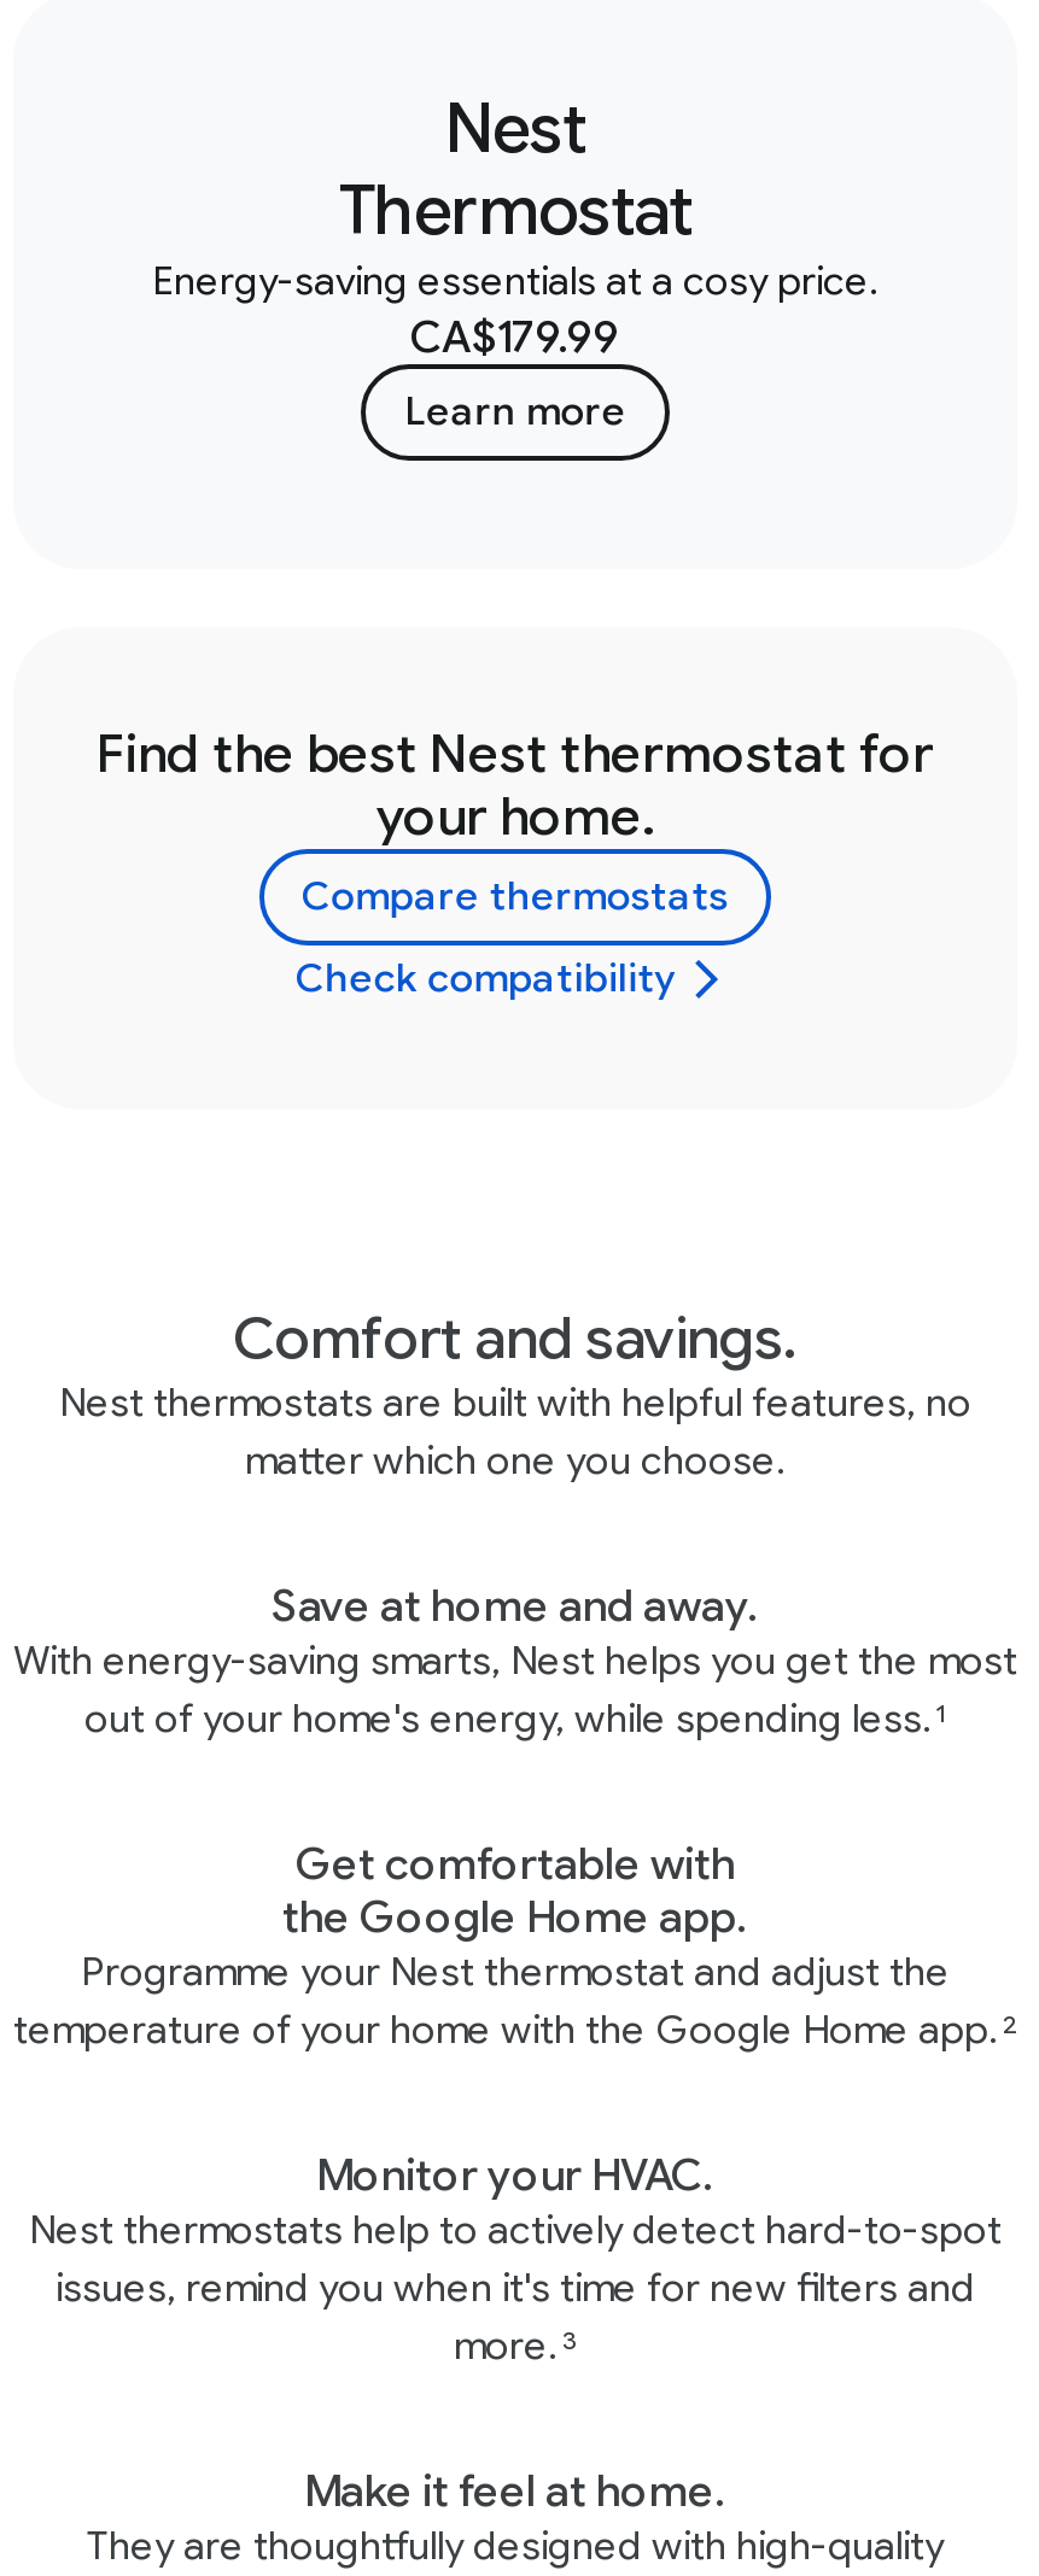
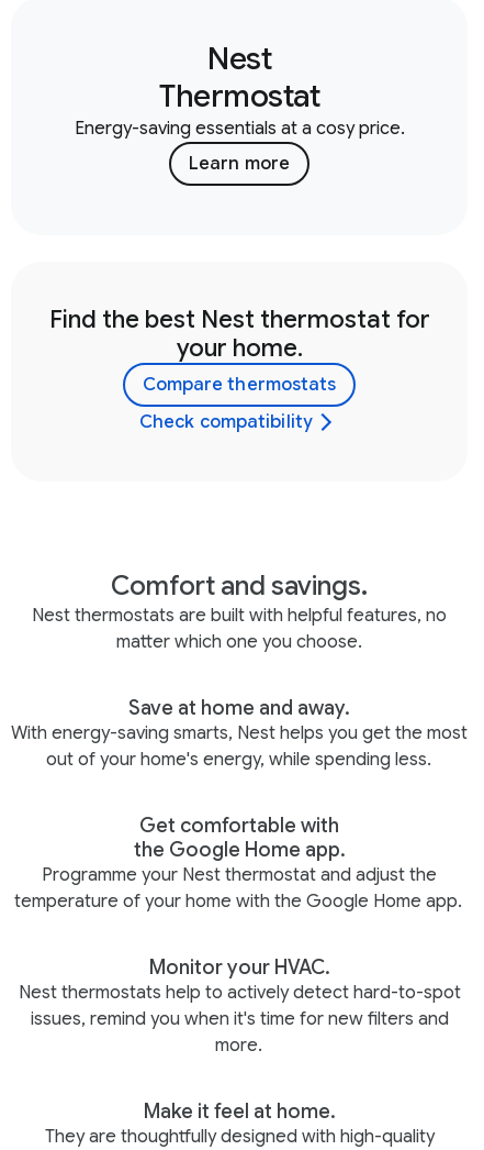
- CA$179.99

- out of your home's energy, while spending less. 1
+ out of your home's energy, while spending less.

- temperature of your home with the Google Home app. 2
+ temperature of your home with the Google Home app.

- more. 3
+ more.
